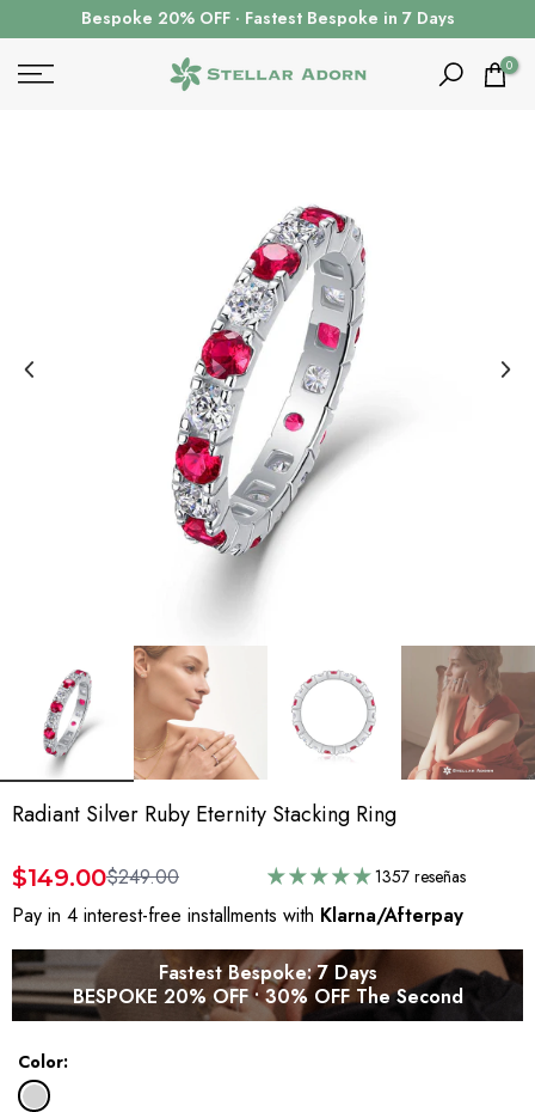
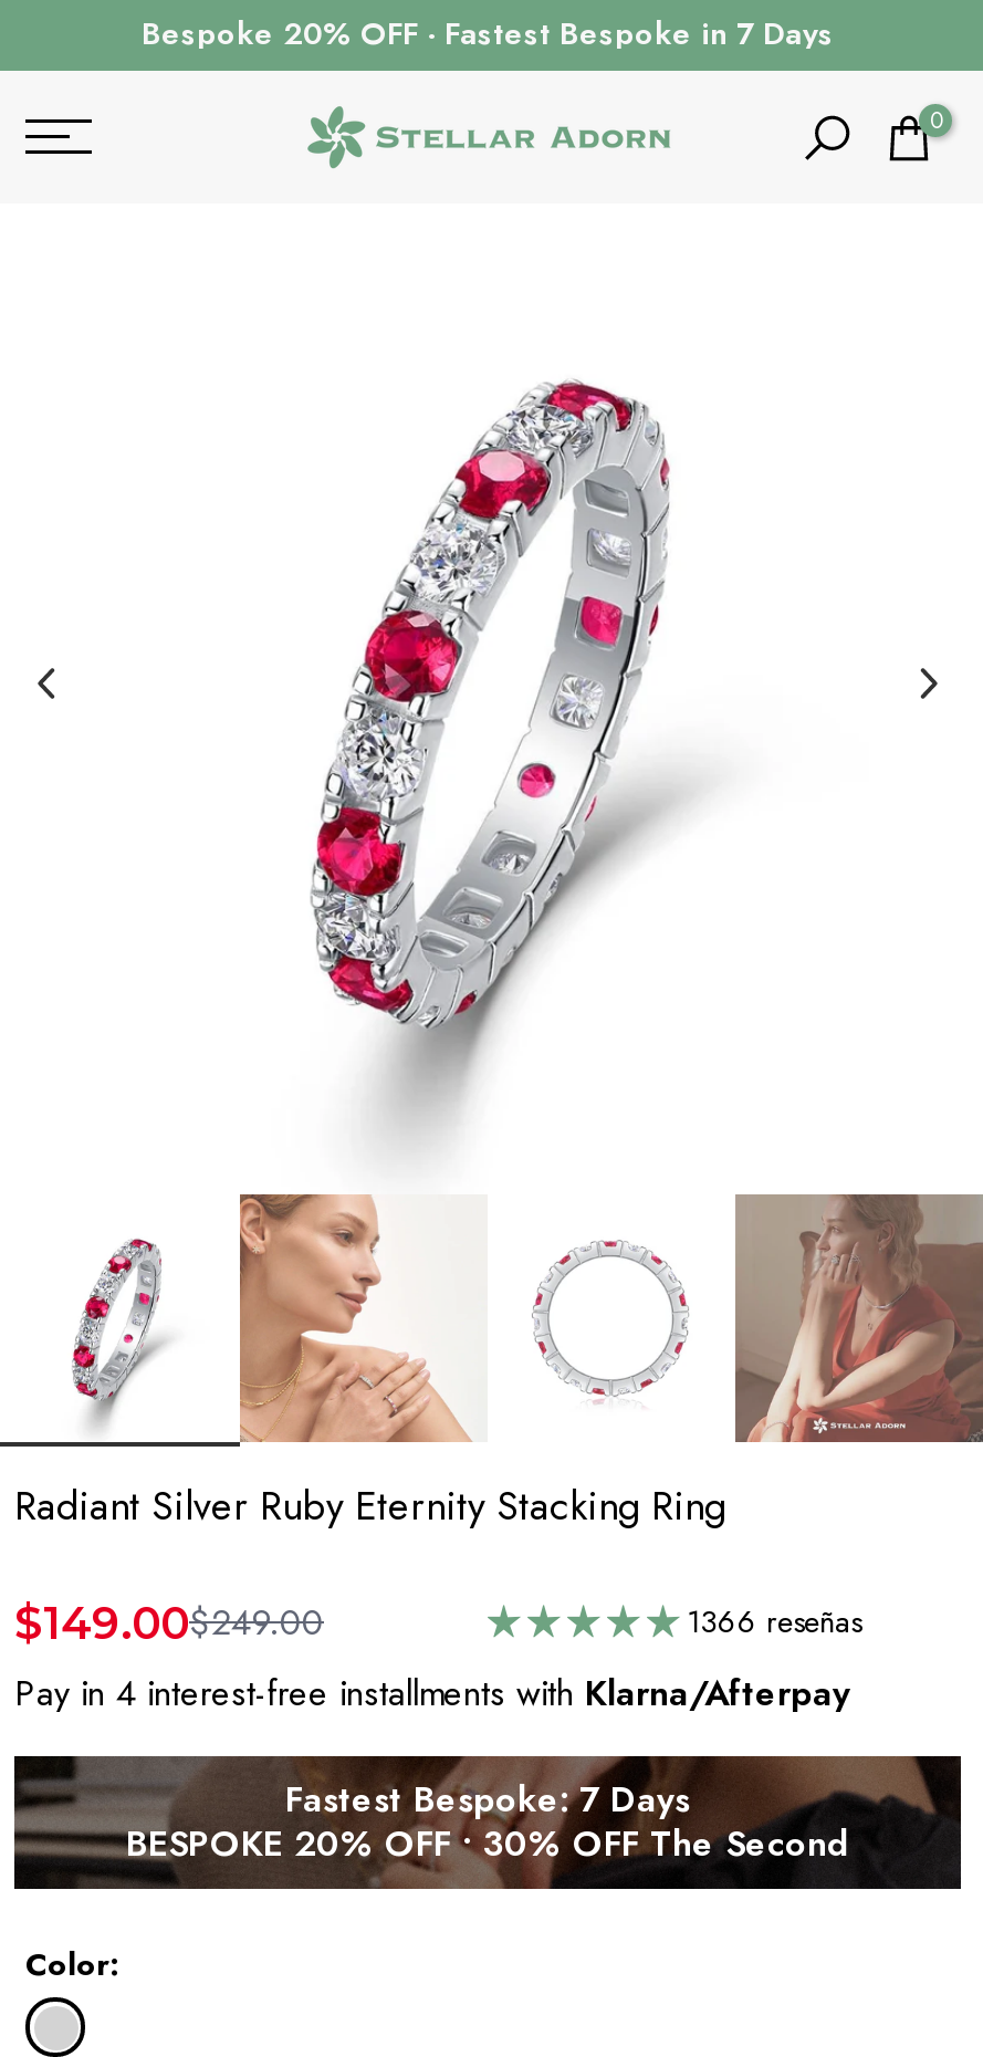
- 1357 reseñas
+ 1366 reseñas
